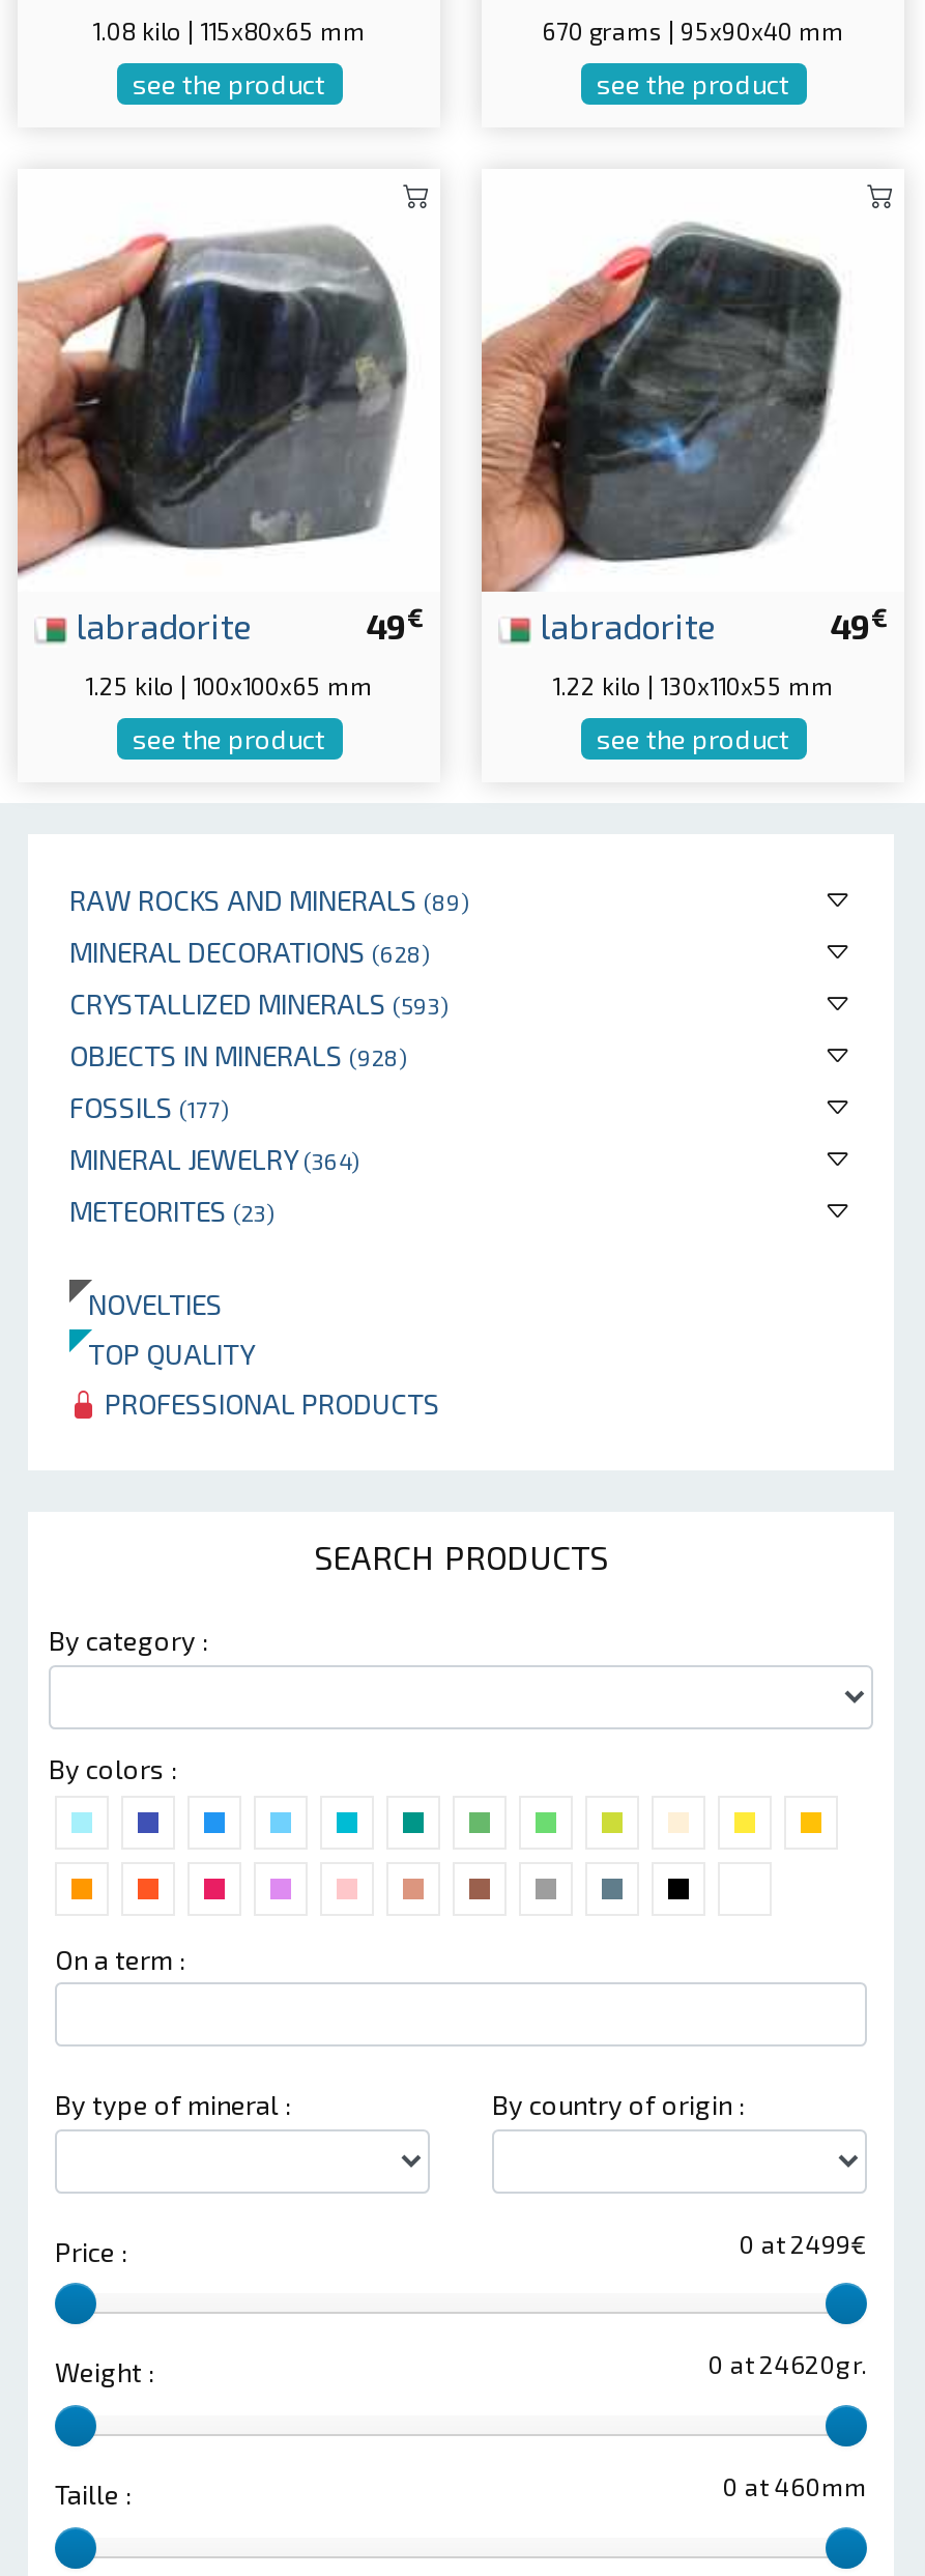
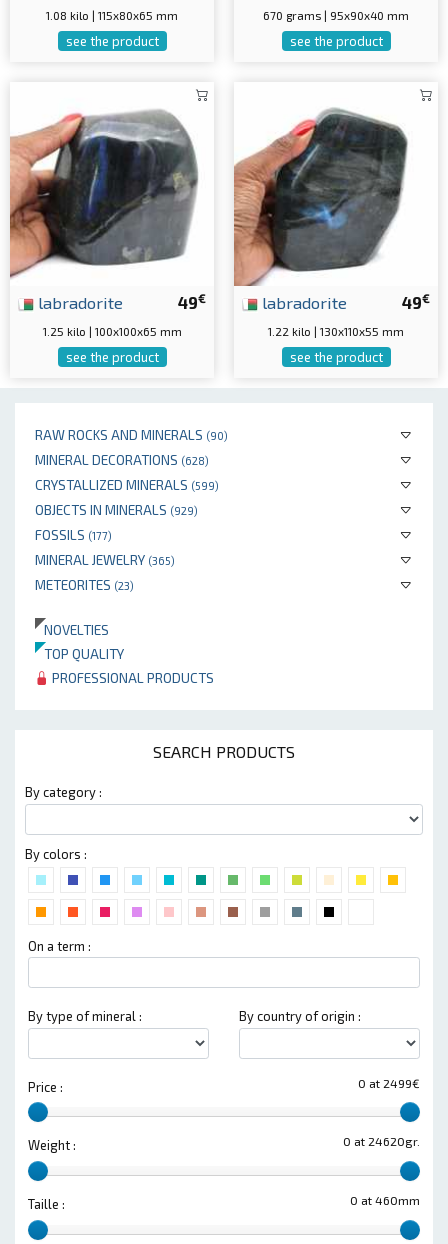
- RAW ROCKS AND MINERALS (89)
+ RAW ROCKS AND MINERALS (90)

- CRYSTALLIZED MINERALS (593)
+ CRYSTALLIZED MINERALS (599)

- OBJECTS IN MINERALS (928)
+ OBJECTS IN MINERALS (929)

- MINERAL JEWELRY(364)
+ MINERAL JEWELRY(365)
